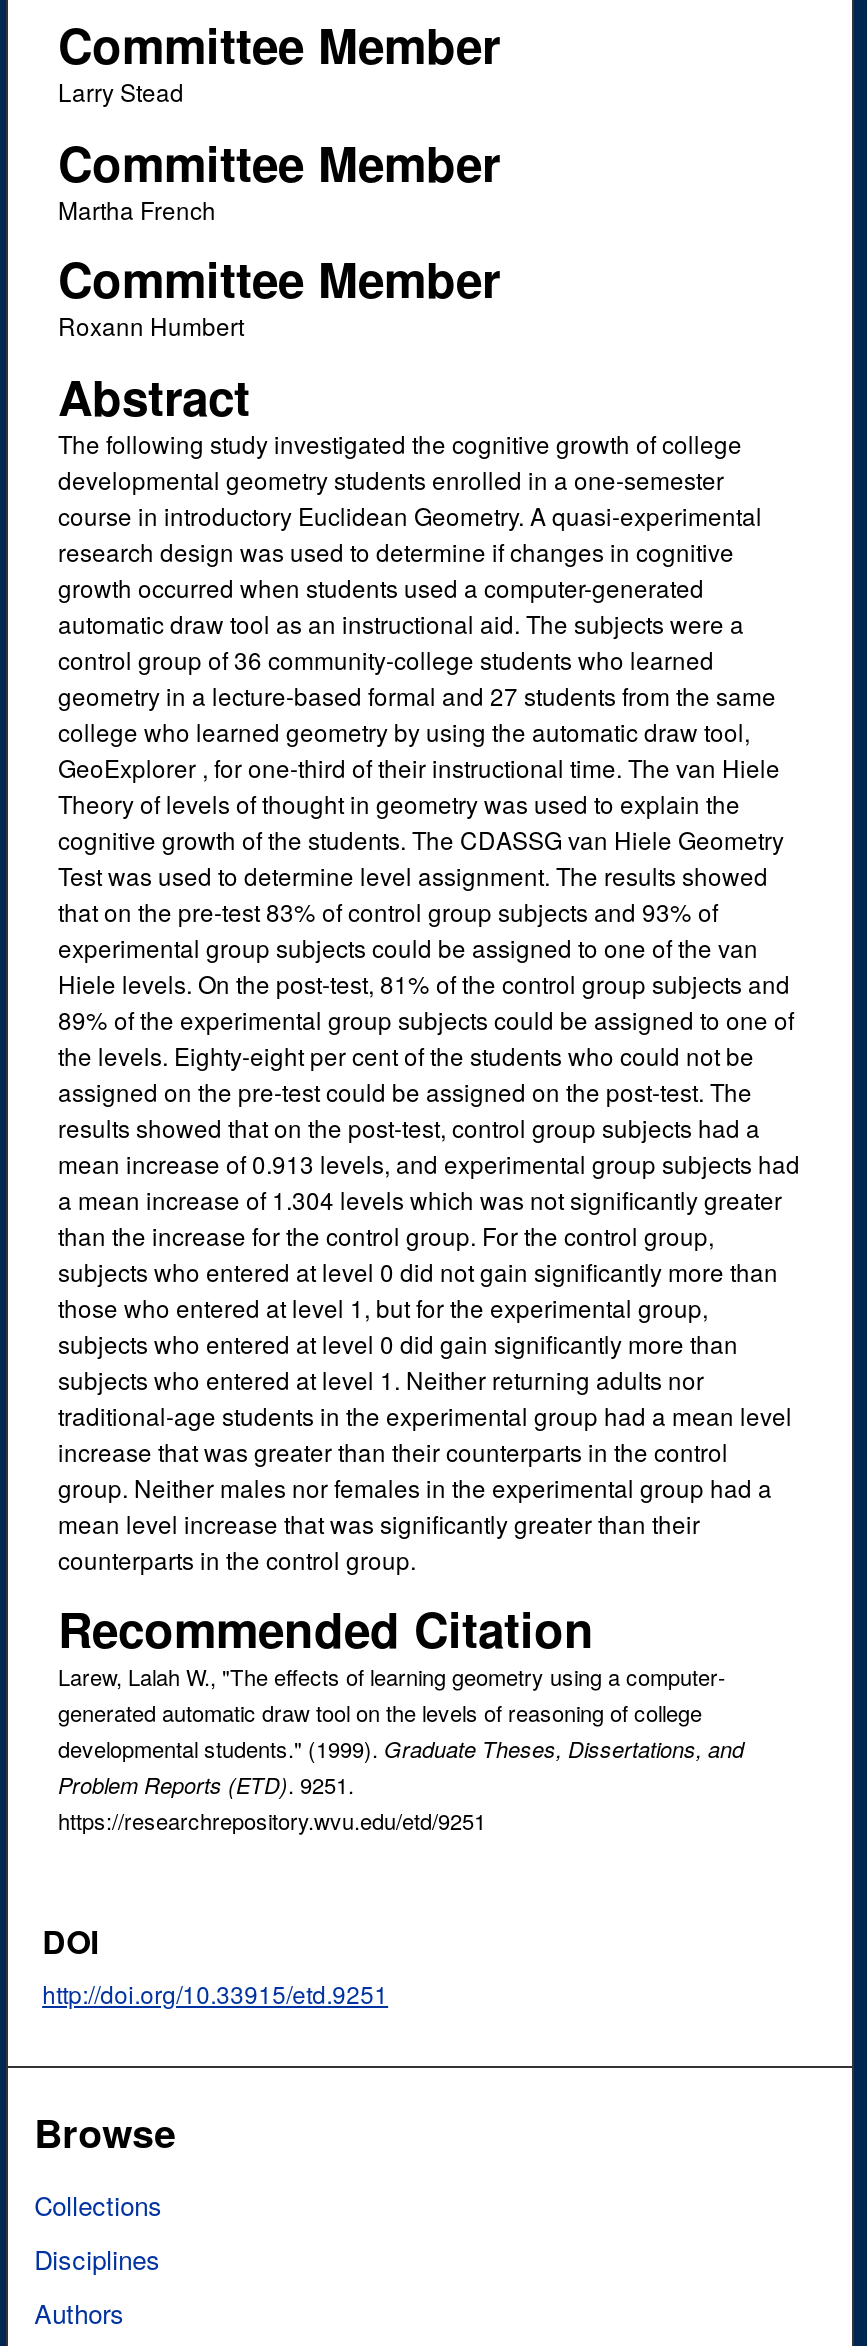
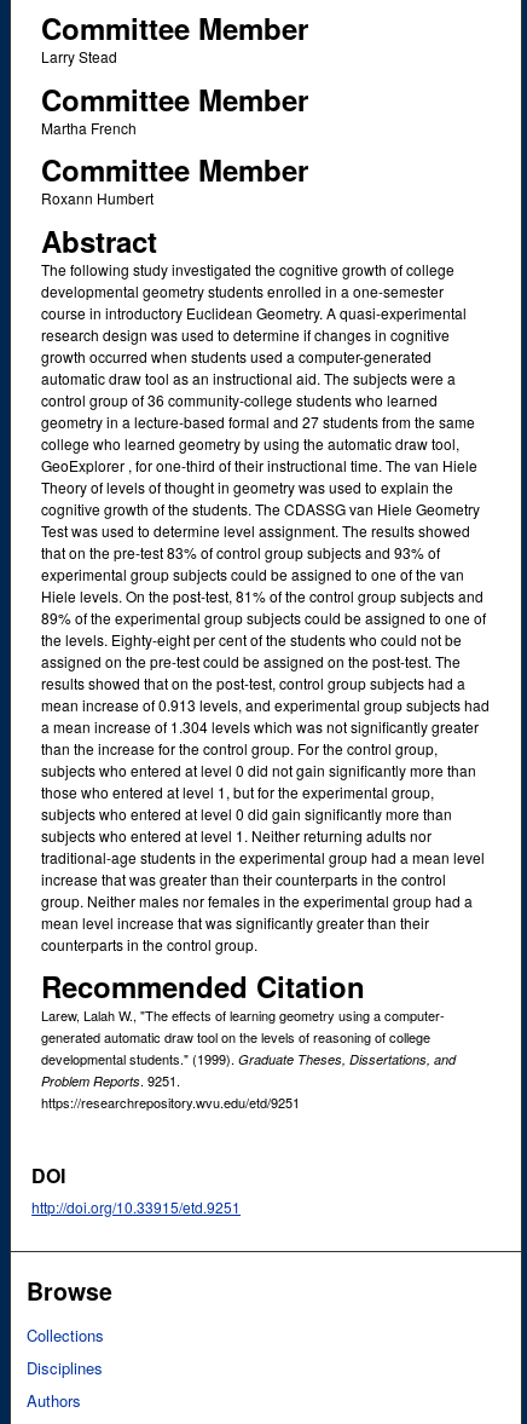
- Problem Reports (ETD). 9251.
+ Problem Reports. 9251.
